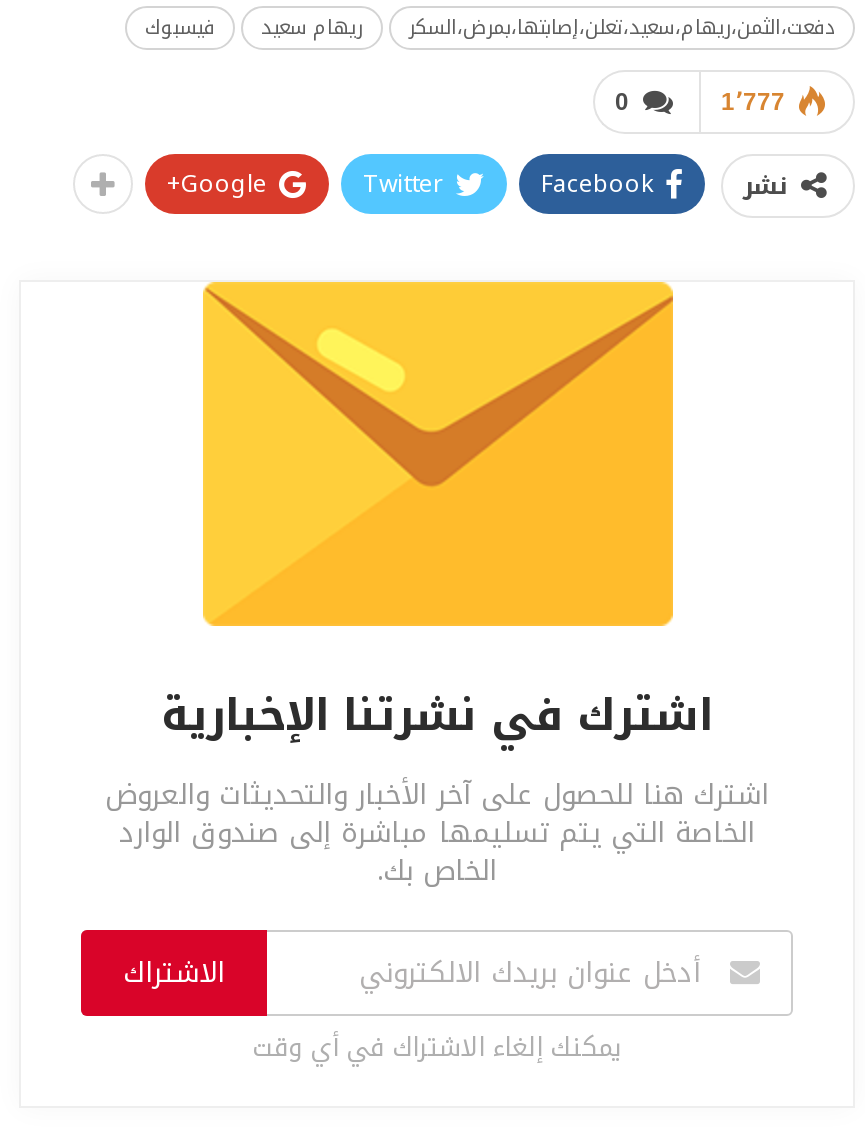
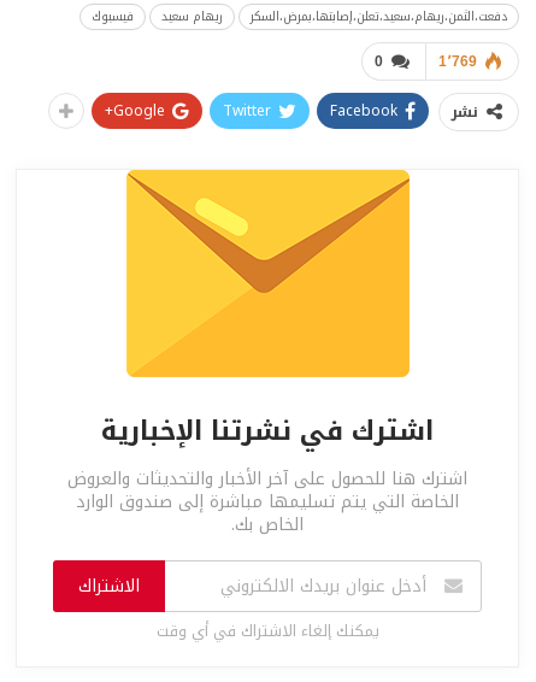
- 1٬777
+ 1٬769
